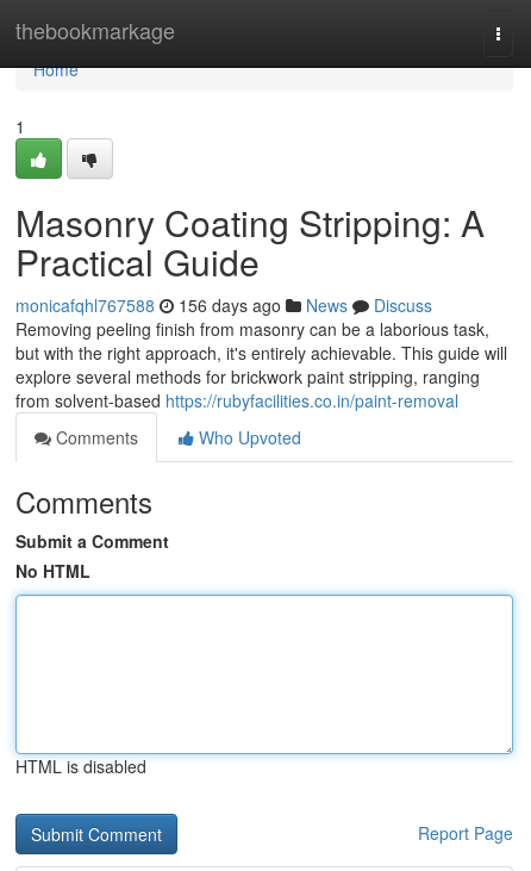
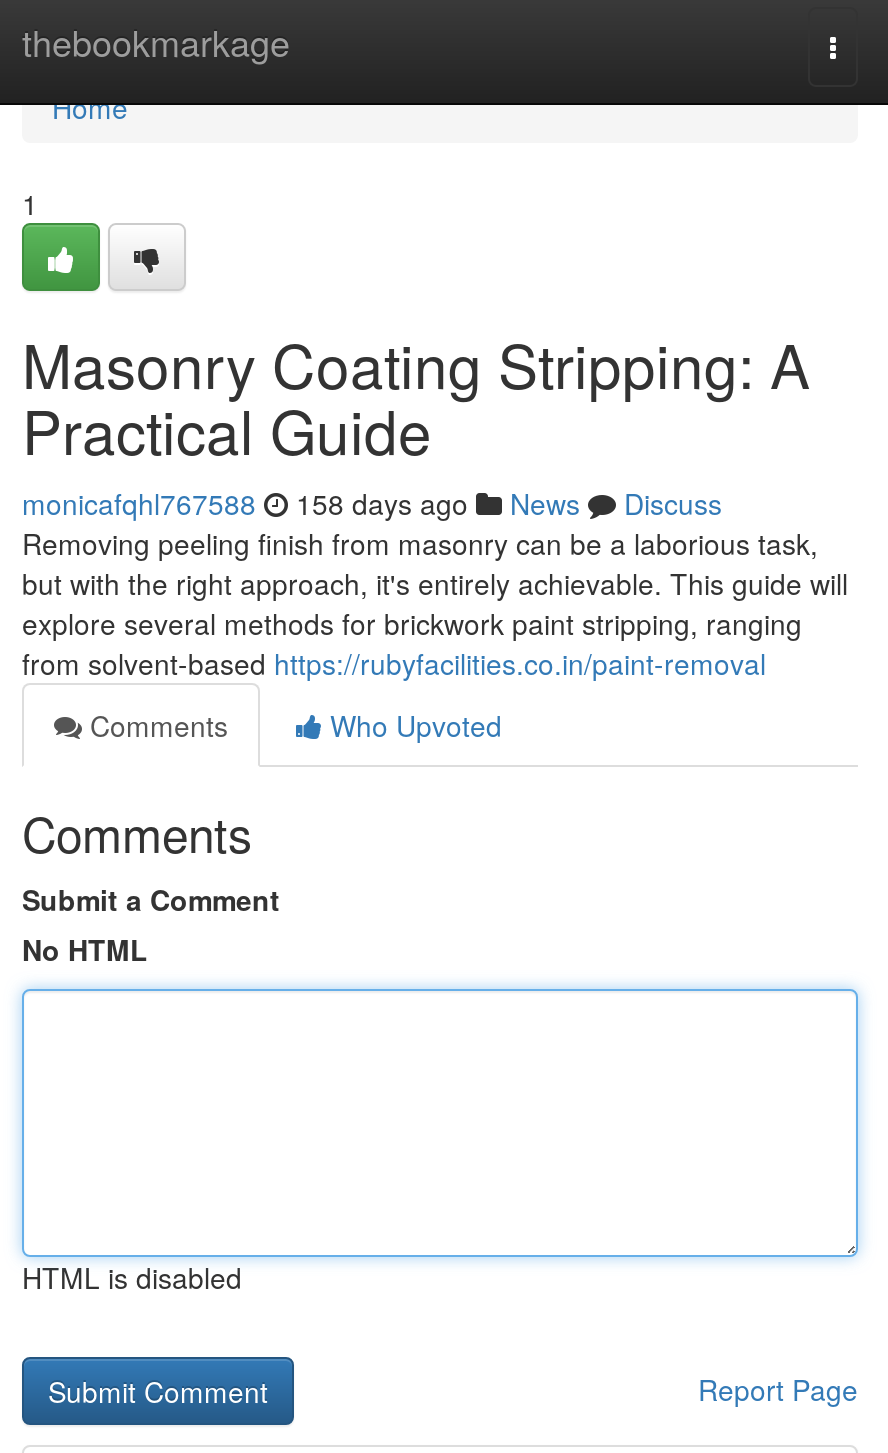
- monicafqhl767588 156 days ago News Discuss
+ monicafqhl767588 158 days ago News Discuss
